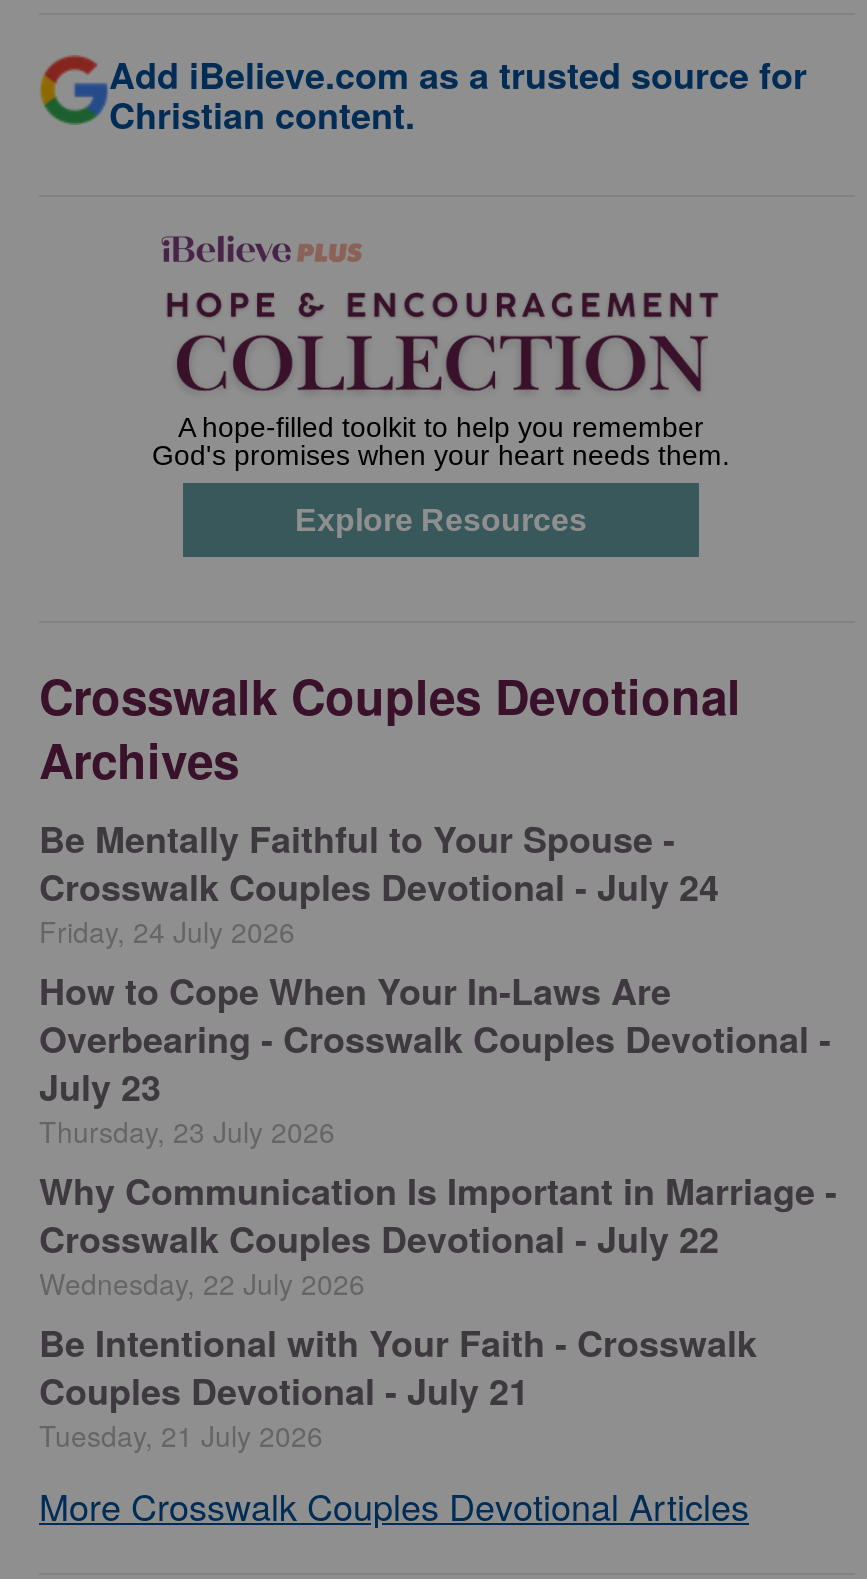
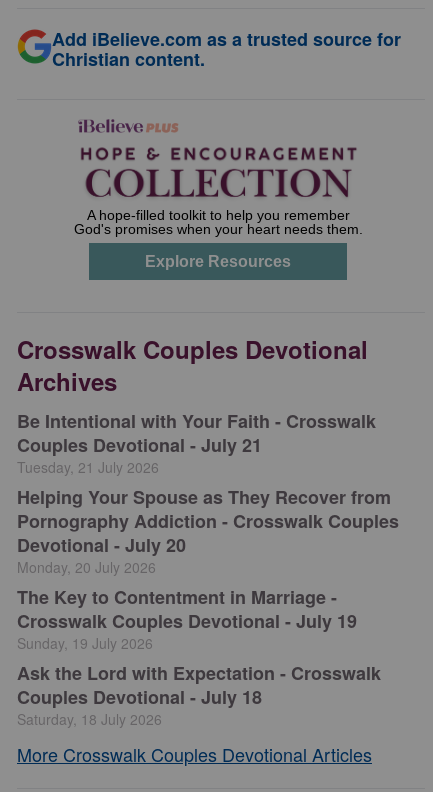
- Be Mentally Faithful to Your Spouse -
- Crosswalk Couples Devotional - July 24
- Friday, 24 July 2026
- How to Cope When Your In-Laws Are
- Overbearing - Crosswalk Couples Devotional -
- July 23
- Thursday, 23 July 2026
- Why Communication Is Important in Marriage -
- Crosswalk Couples Devotional - July 22
- Wednesday, 22 July 2026

moved up: Be Intentional with Your Faith - Crosswalk | Couples Devotional - July 21 | Tuesday, 21 July 2026

+ Helping Your Spouse as They Recover from
+ Pornography Addiction - Crosswalk Couples
+ Devotional - July 20
+ Monday, 20 July 2026
+ The Key to Contentment in Marriage -
+ Crosswalk Couples Devotional - July 19
+ Sunday, 19 July 2026
+ Ask the Lord with Expectation - Crosswalk
+ Couples Devotional - July 18
+ Saturday, 18 July 2026
